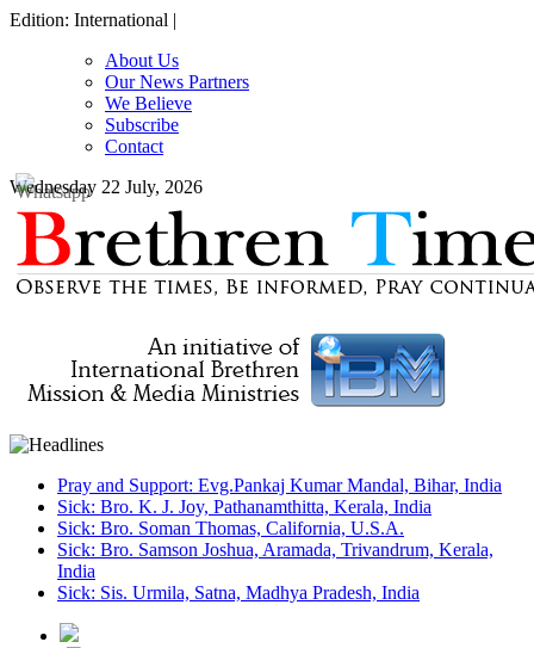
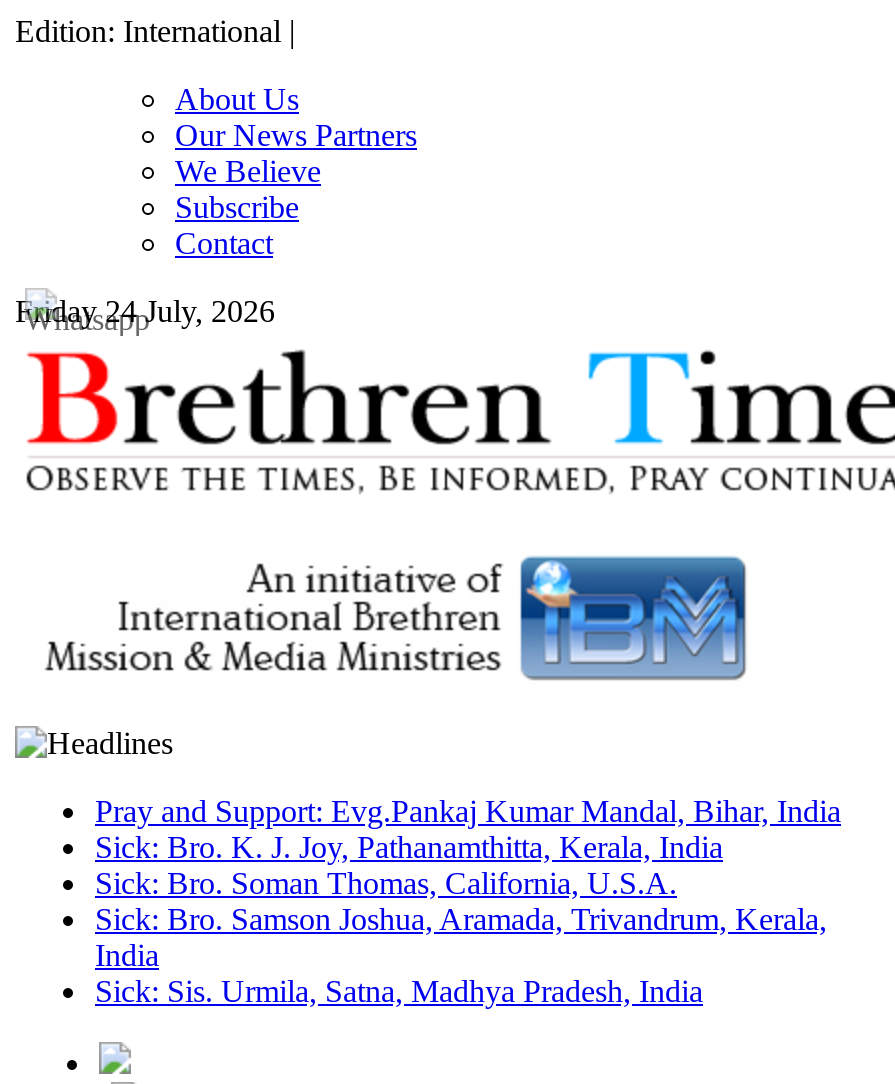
- Wednesday 22 July, 2026
+ Friday 24 July, 2026
